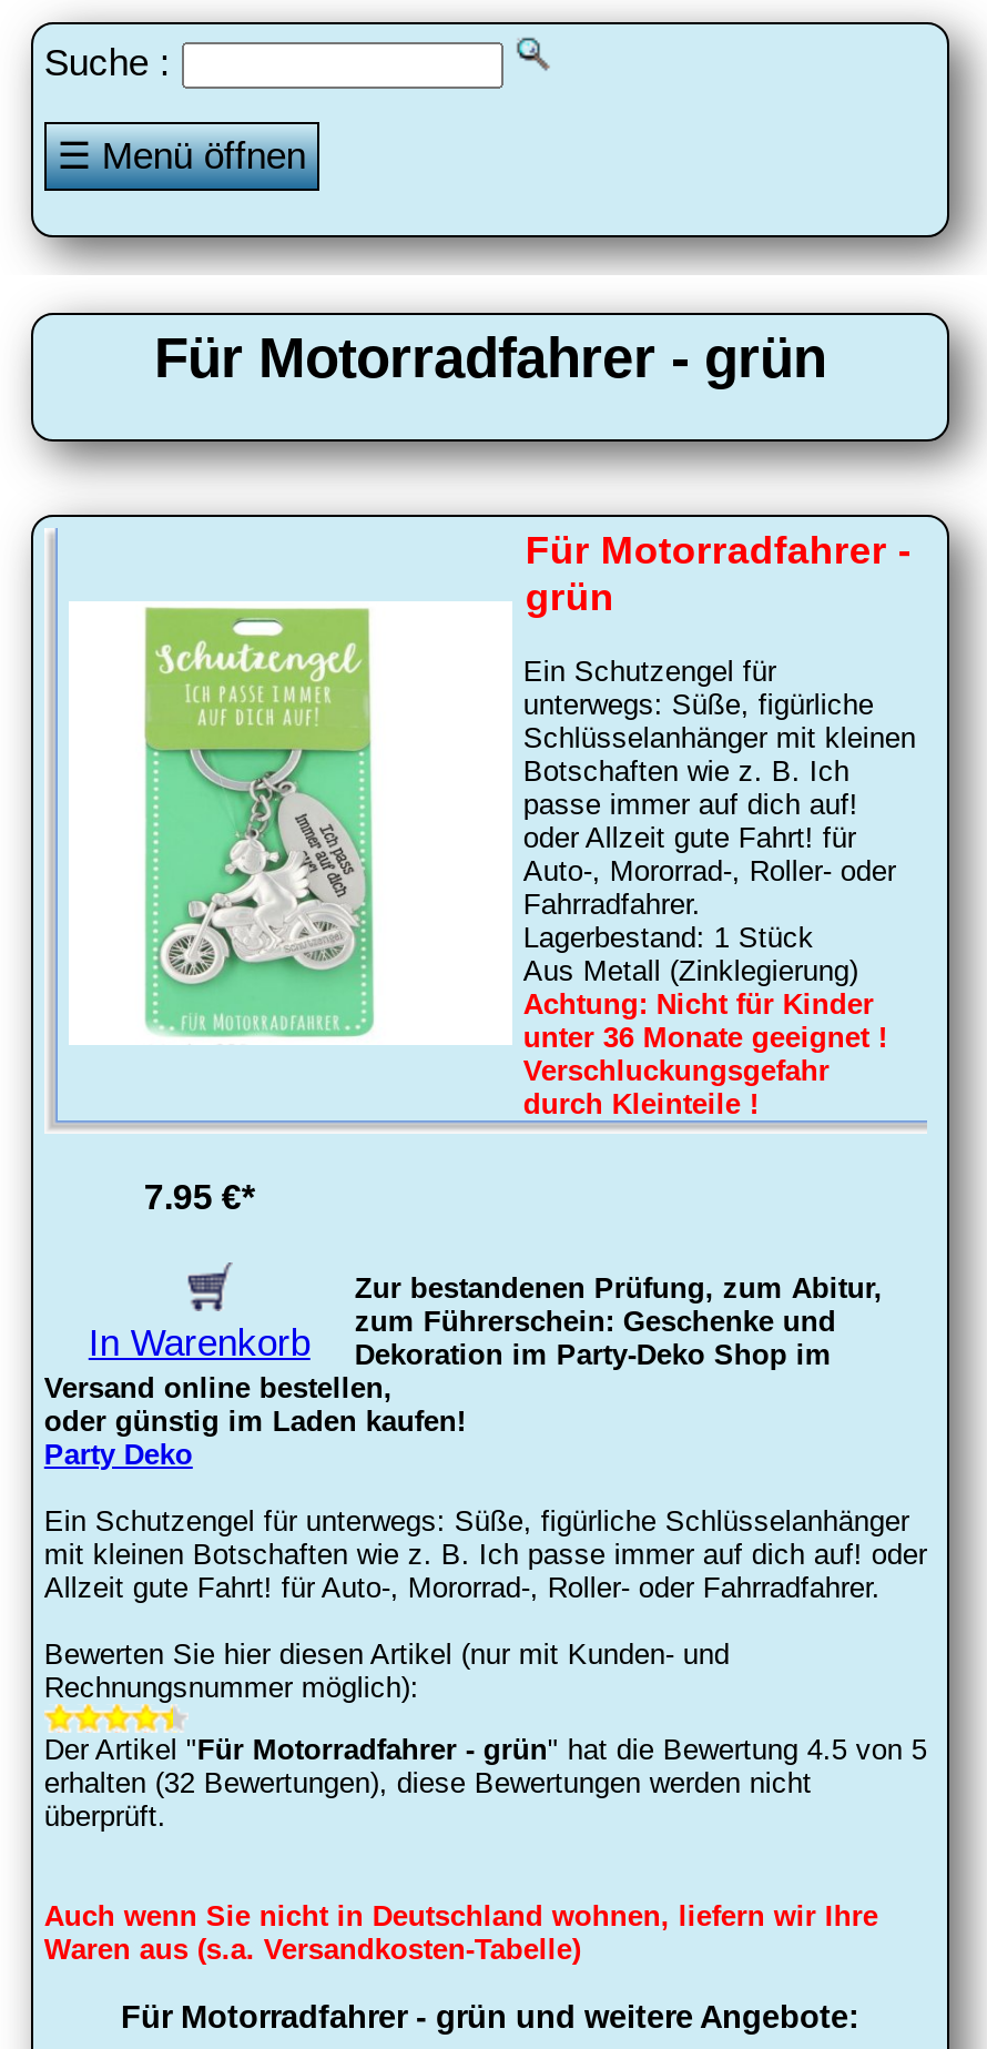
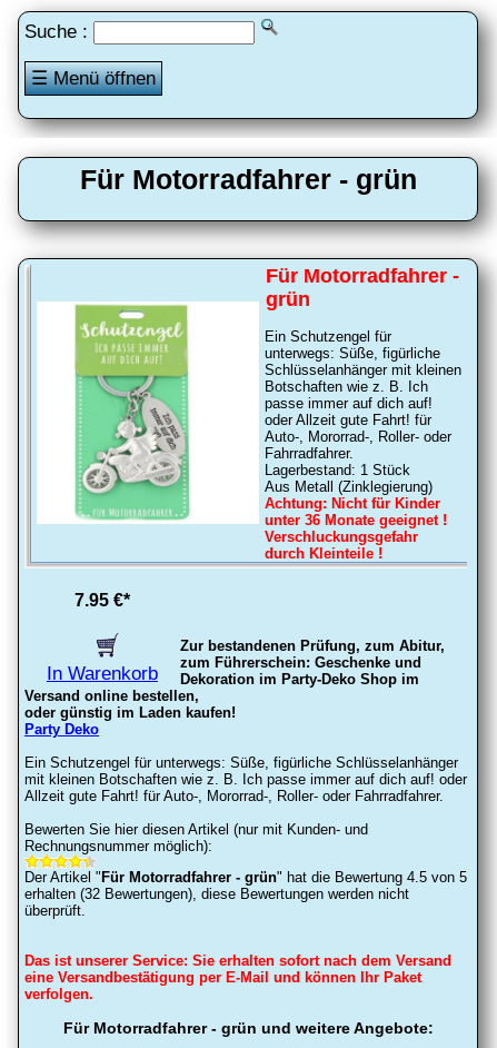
- Auch wenn Sie nicht in Deutschland wohnen, liefern wir Ihre
- Waren aus (s.a. Versandkosten-Tabelle)
+ Das ist unserer Service: Sie erhalten sofort nach dem Versand
+ eine Versandbestätigung per E-Mail und können Ihr Paket
+ verfolgen.
